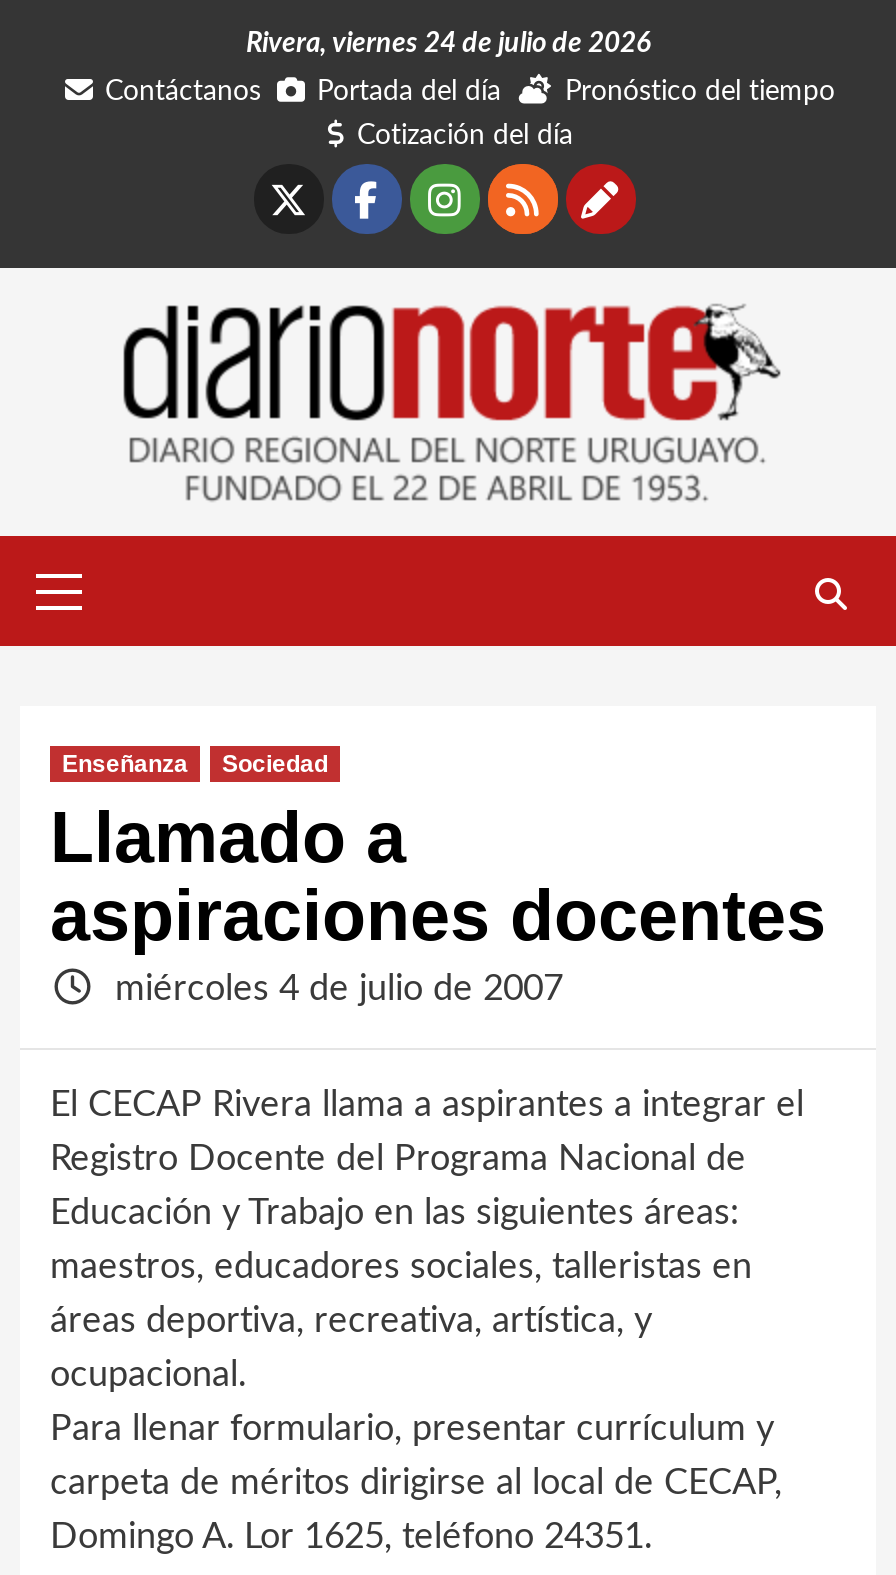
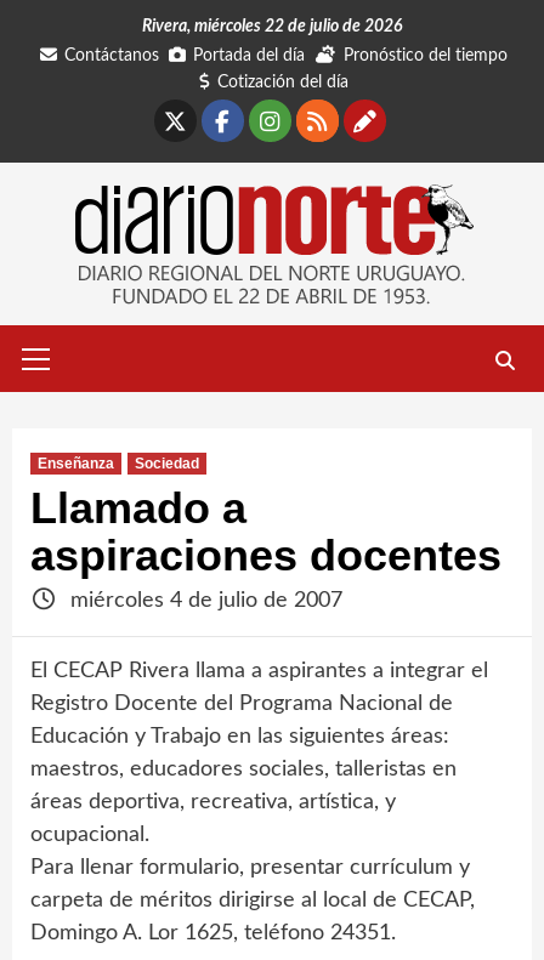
- Rivera, viernes 24 de julio de 2026
+ Rivera, miércoles 22 de julio de 2026
